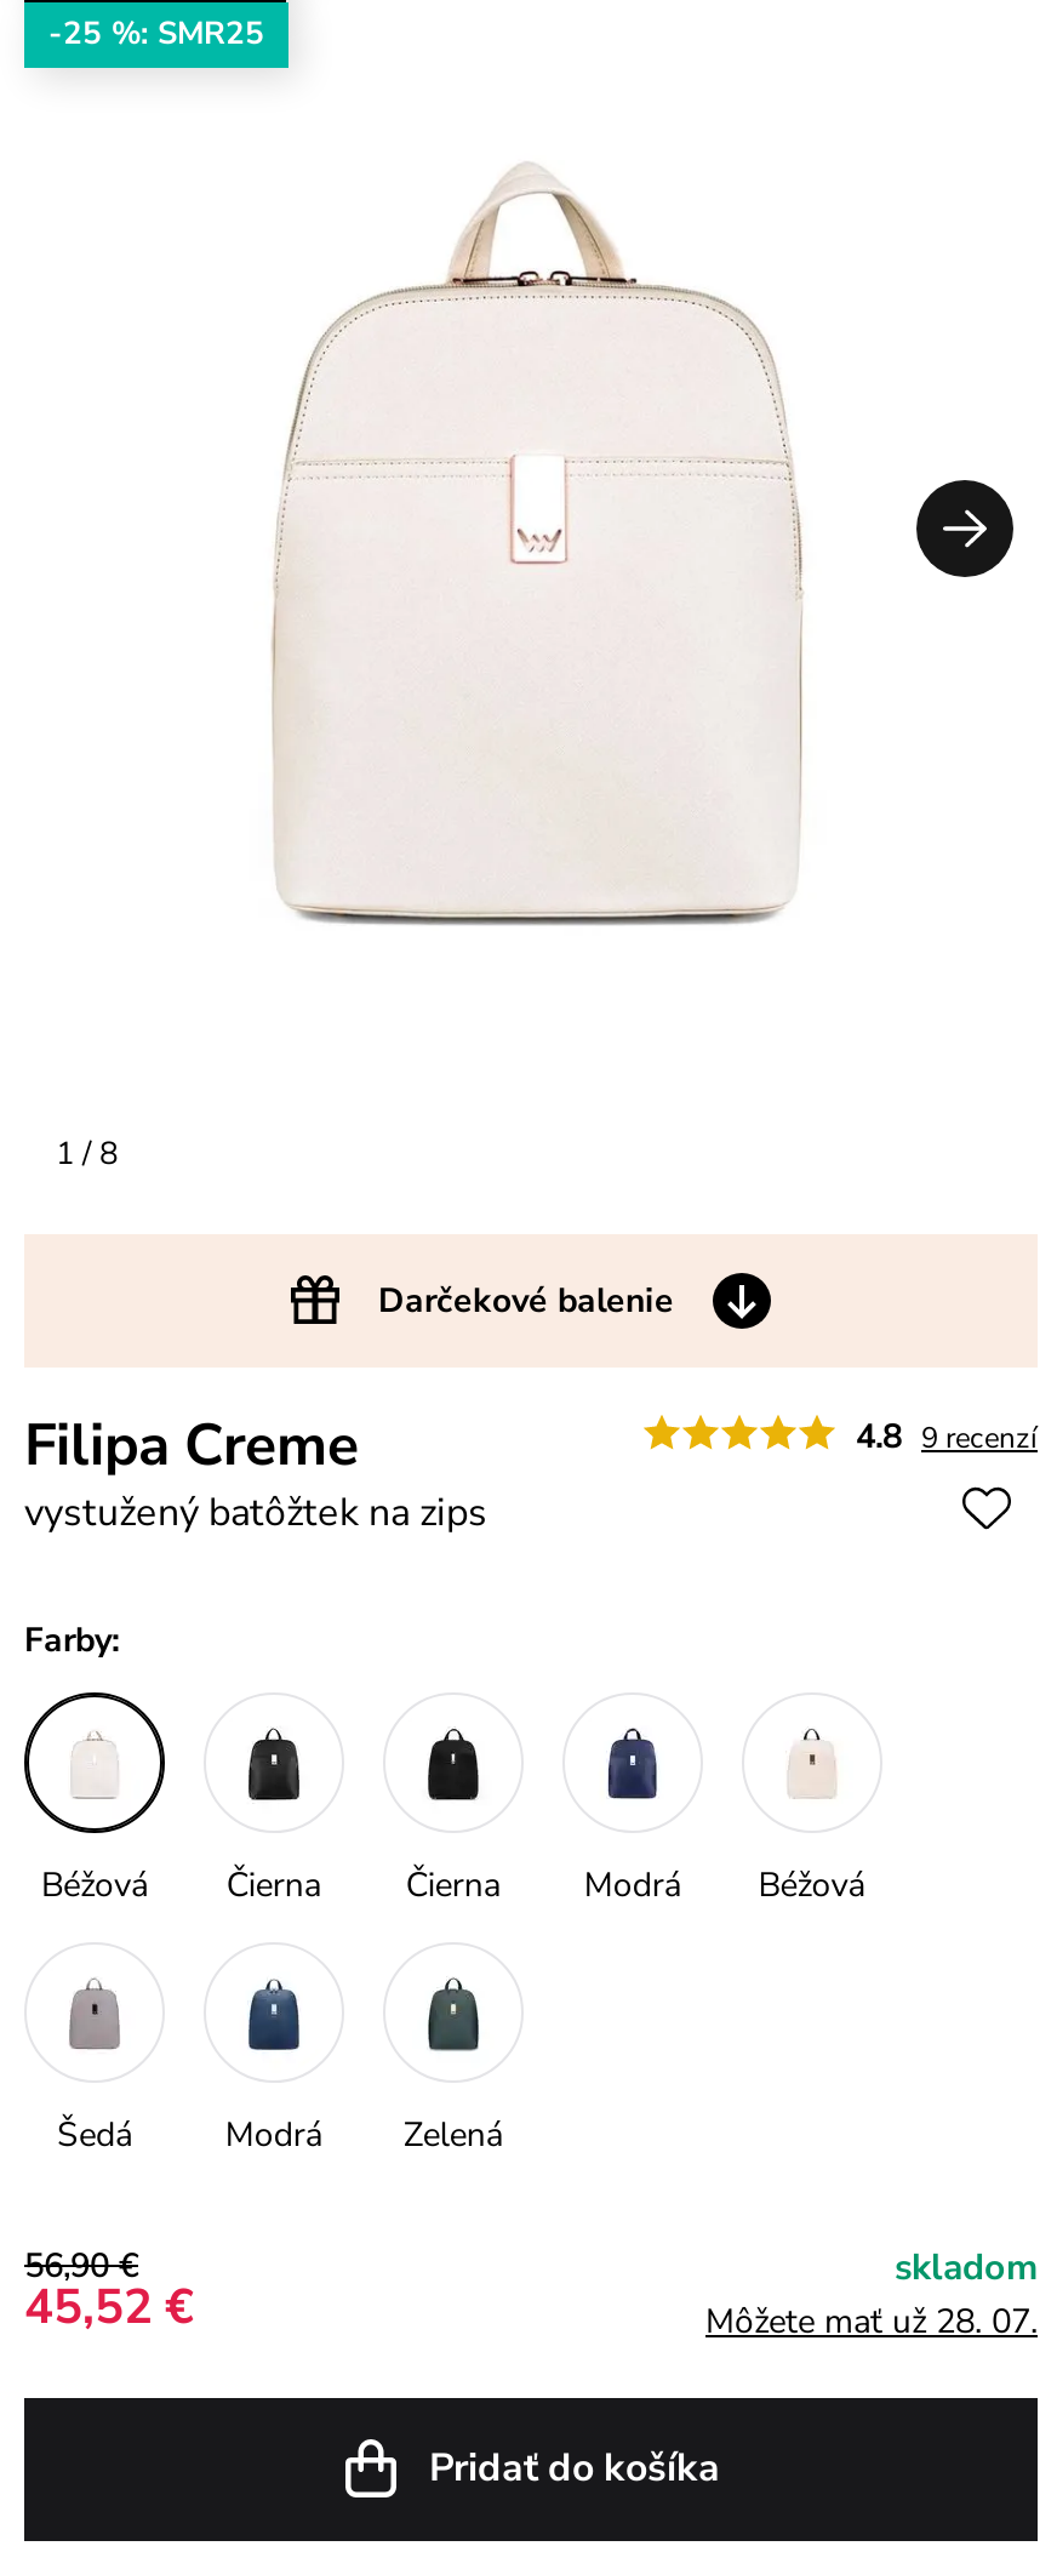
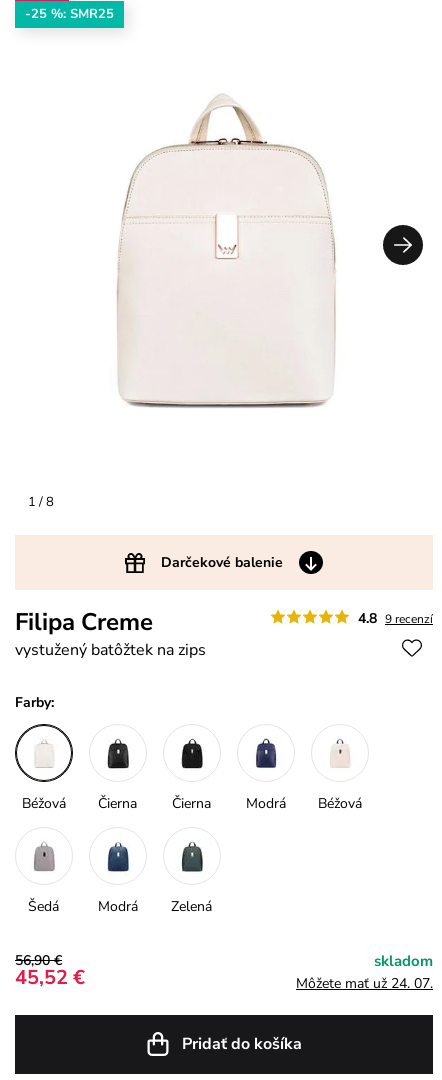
- Môžete mať už 28. 07.
+ Môžete mať už 24. 07.
